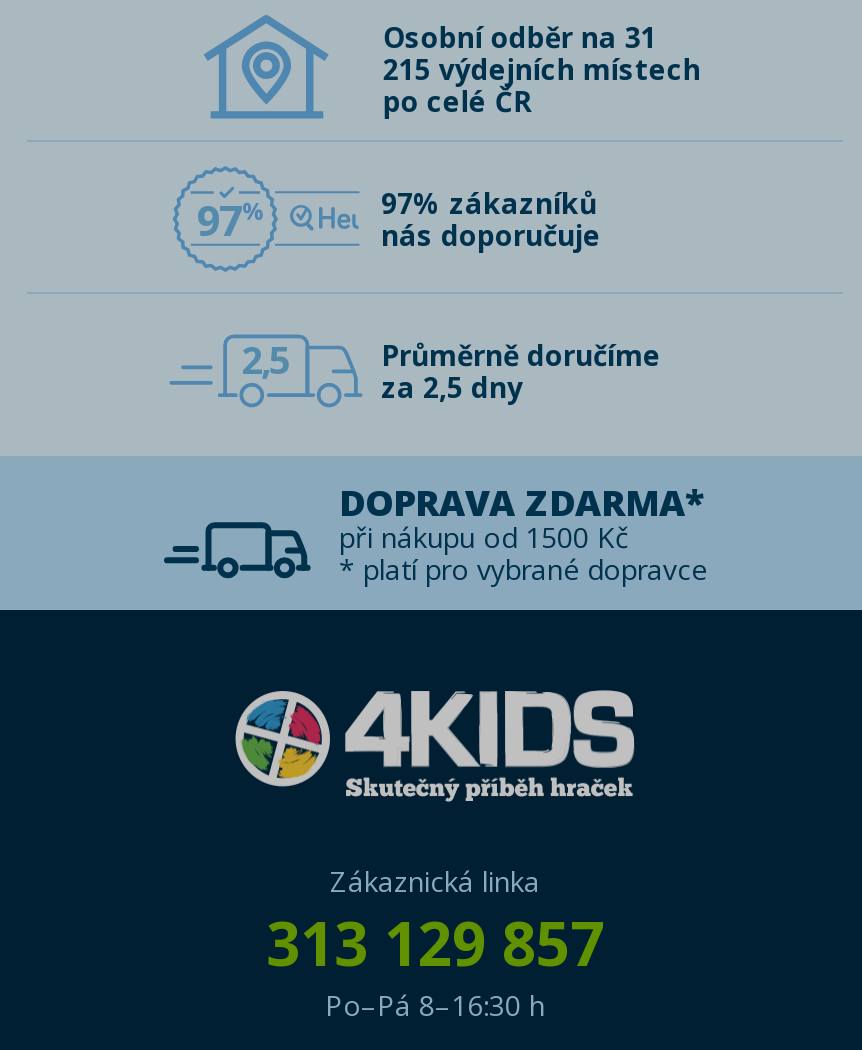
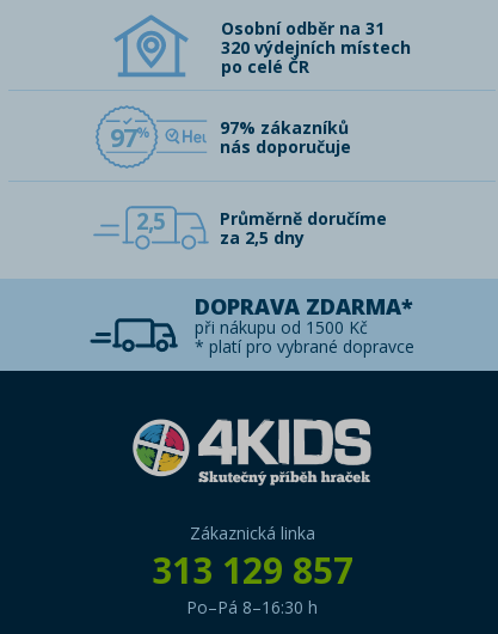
- 215 výdejních místech
+ 320 výdejních místech
